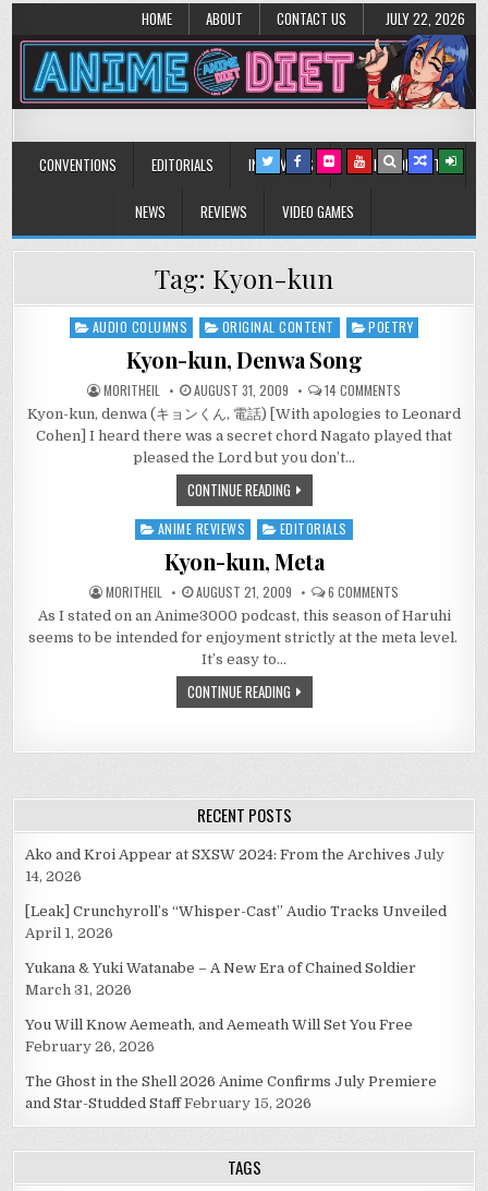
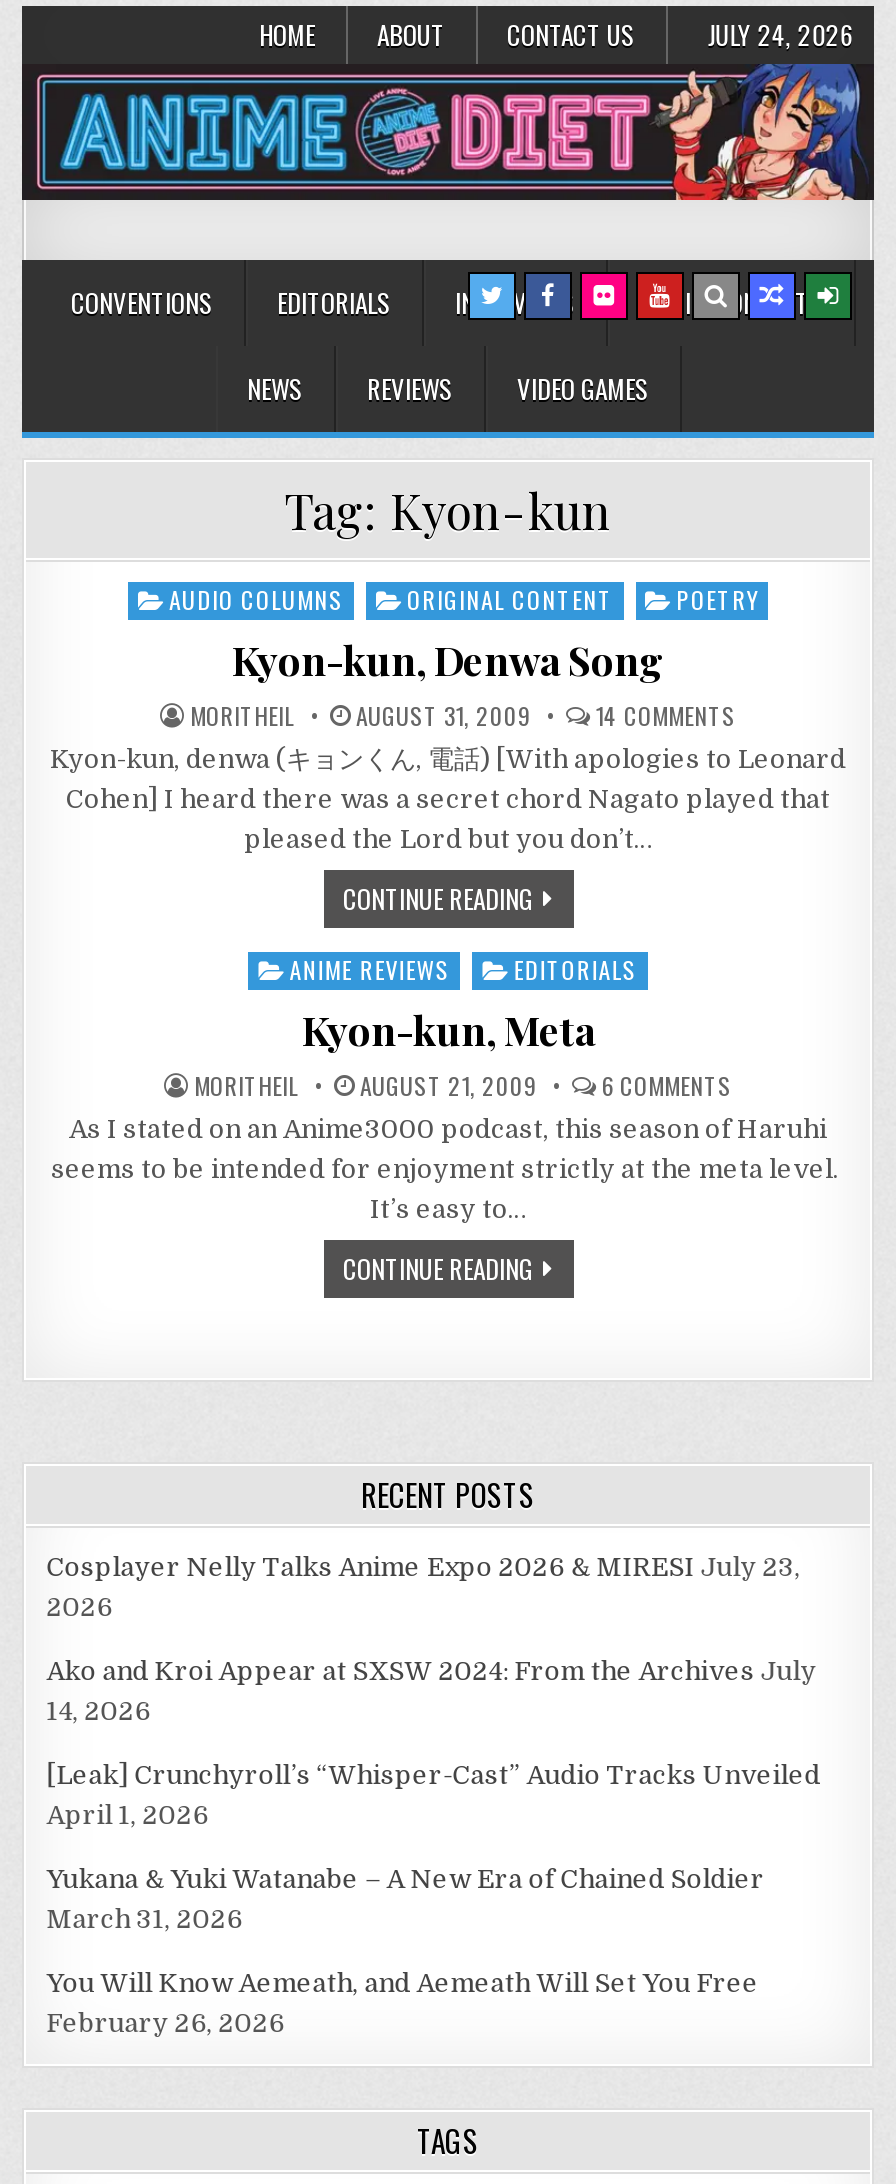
- HOME ABOUT CONTACT US JULY 22, 2026
+ HOME ABOUT CONTACT US JULY 24, 2026

+ Cosplayer Nelly Talks Anime Expo 2026 & MIRESI July 23,
+ 2026

moved down: Ako and Kroi Appear at SXSW 2024: From the Archives July | 14, 2026 | [Leak] Crunchyroll’s “Whisper-Cast” Audio Tracks Unveiled | April 1, 2026 | Yukana & Yuki Watanabe – A New Era of Chained Soldier | March 31, 2026 | You Will Know Aemeath, and Aemeath Will Set You Free | February 26, 2026

- The Ghost in the Shell 2026 Anime Confirms July Premiere
- and Star-Studded Staff February 15, 2026
